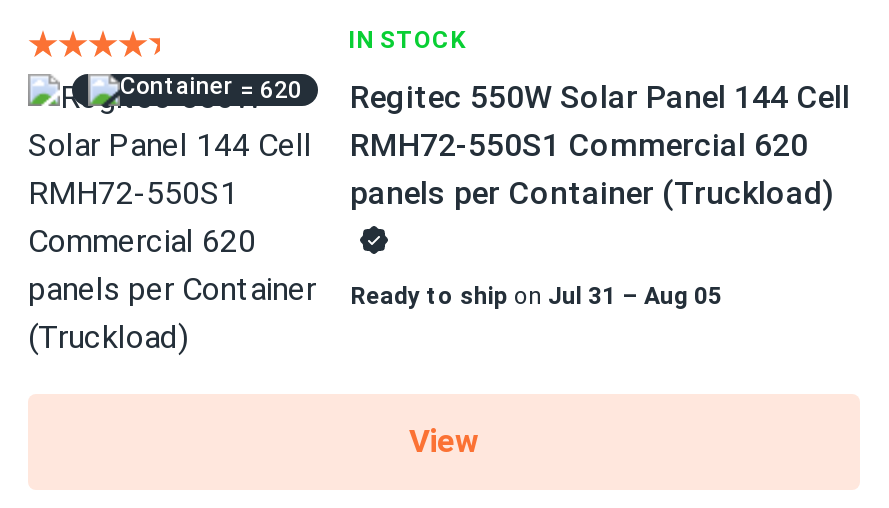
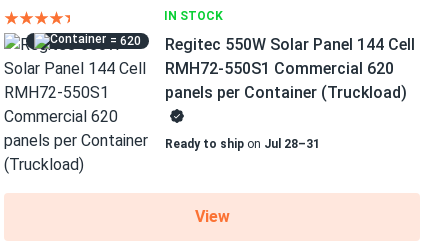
- Ready to ship on Jul 31 – Aug 05
+ Ready to ship on Jul 28–31
